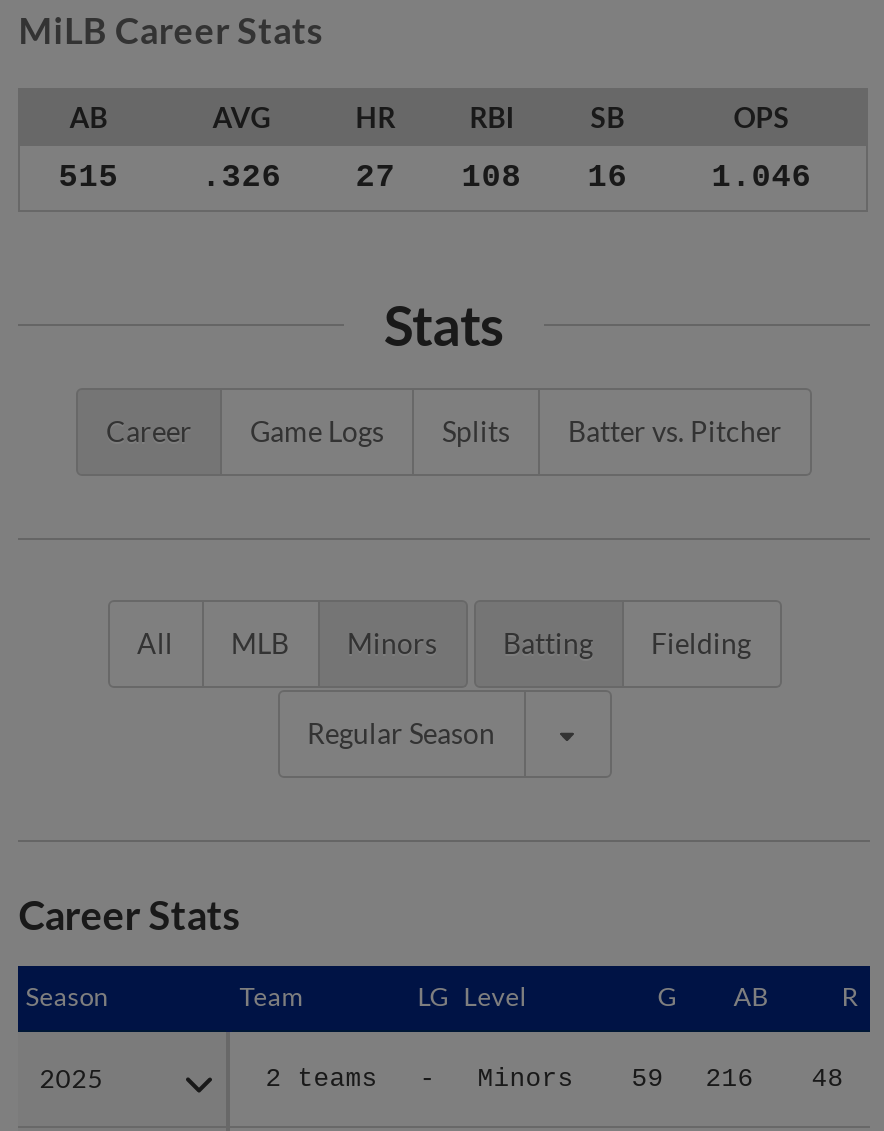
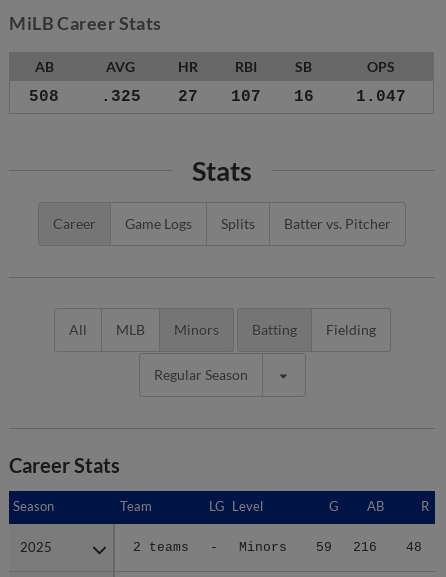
- 515
+ 508

- .326
+ .325

- 27 108 16
+ 27 107 16

- 1.046
+ 1.047
